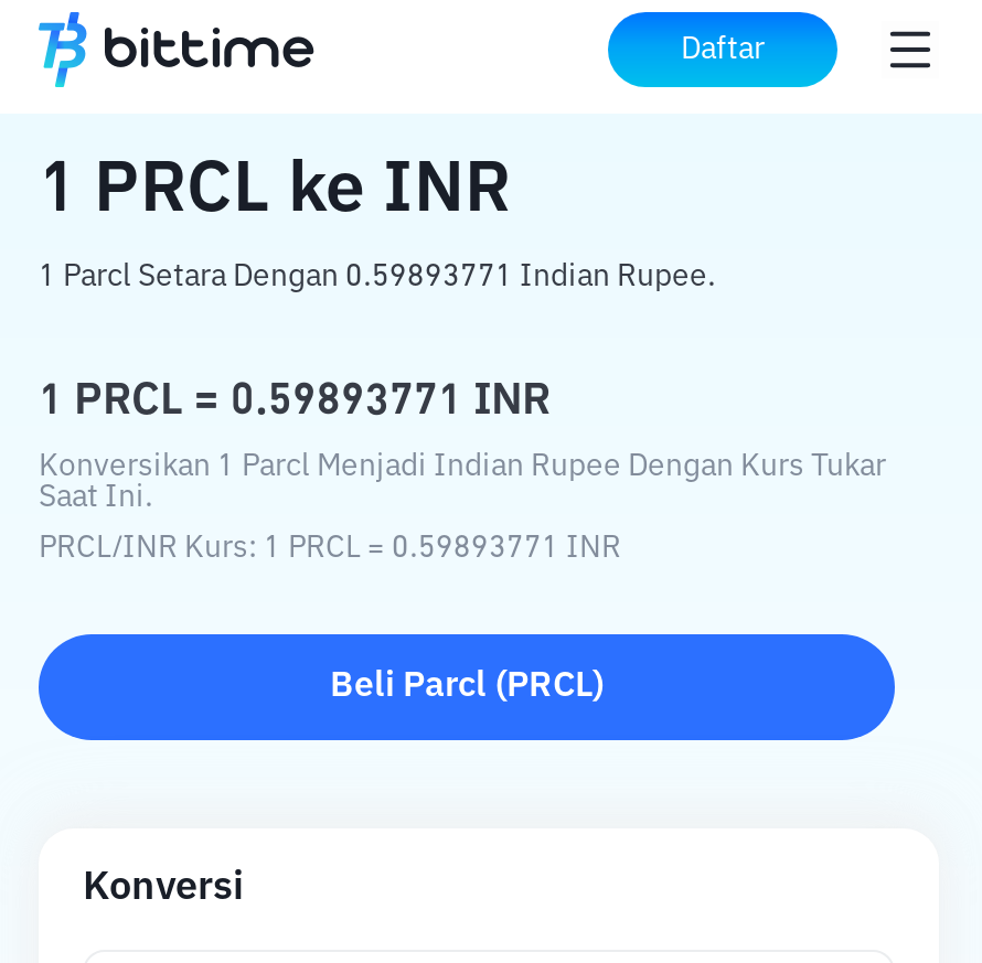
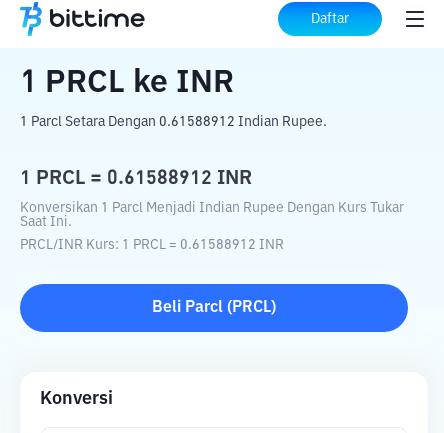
- 1 Parcl Setara Dengan 0.59893771 Indian Rupee.
+ 1 Parcl Setara Dengan 0.61588912 Indian Rupee.

- 1 PRCL = 0.59893771 INR
+ 1 PRCL = 0.61588912 INR

- PRCL/INR Kurs: 1 PRCL = 0.59893771 INR
+ PRCL/INR Kurs: 1 PRCL = 0.61588912 INR
